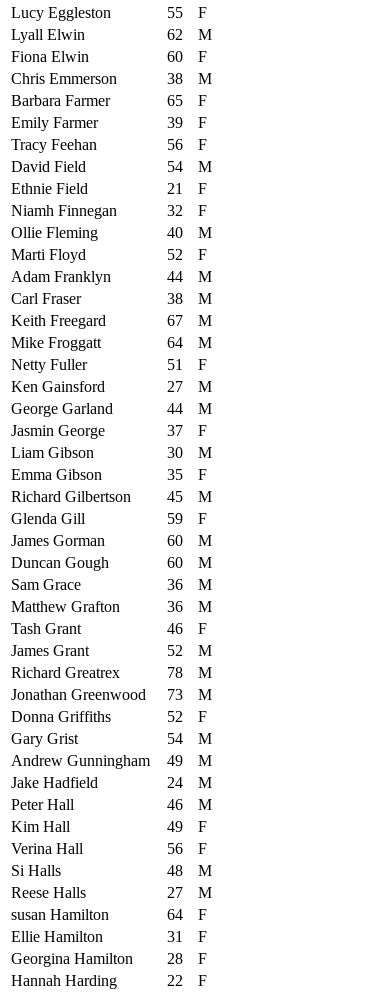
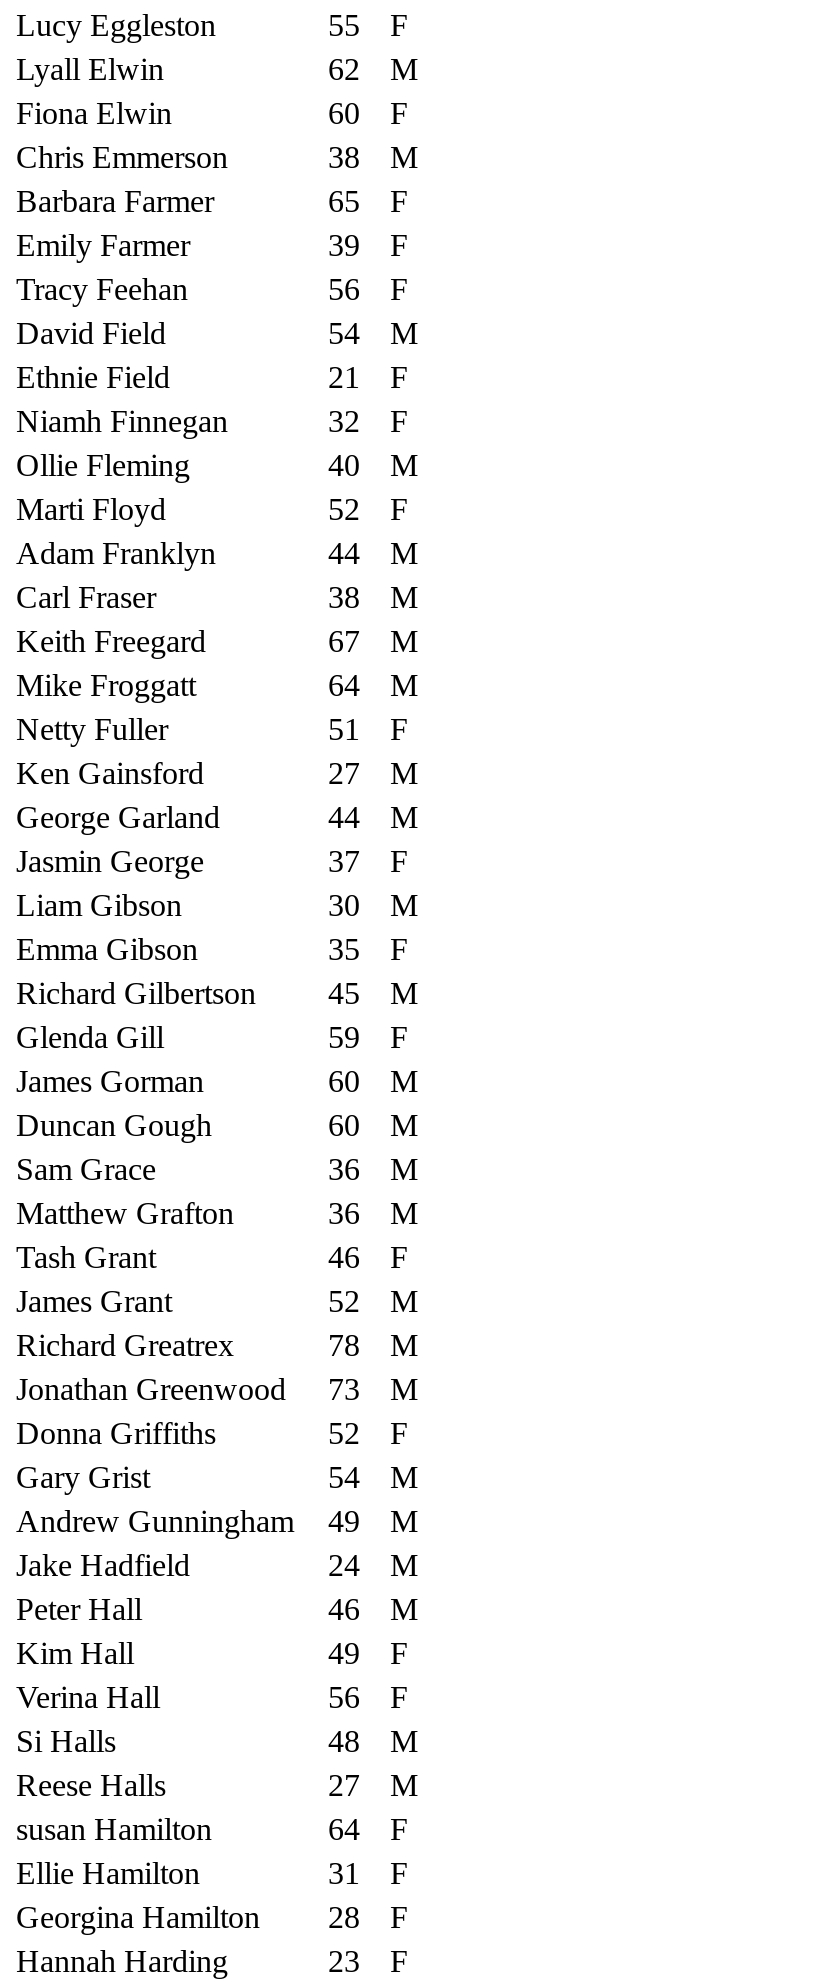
- 22 F
+ 23 F
